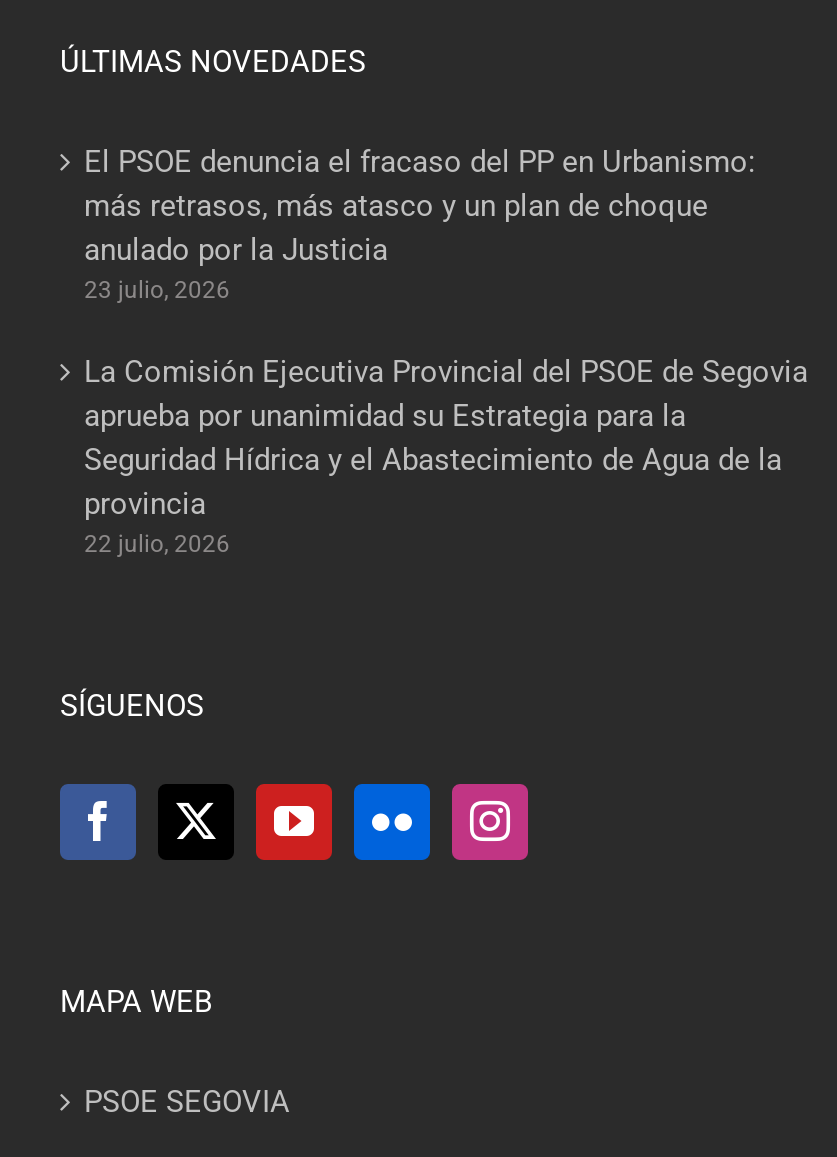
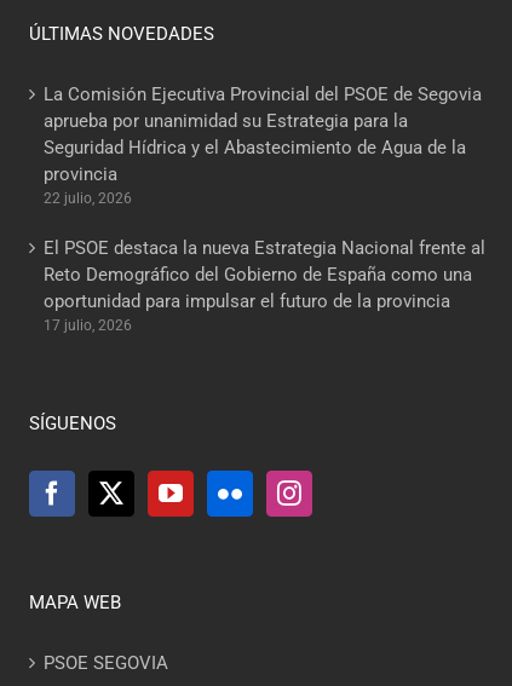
- El PSOE denuncia el fracaso del PP en Urbanismo:
- más retrasos, más atasco y un plan de choque
- anulado por la Justicia
- 23 julio, 2026

moved up: La Comisión Ejecutiva Provincial del PSOE de Segovia | aprueba por unanimidad su Estrategia para la | Seguridad Hídrica y el Abastecimiento de Agua de la | provincia | 22 julio, 2026

+ El PSOE destaca la nueva Estrategia Nacional frente al
+ Reto Demográfico del Gobierno de España como una
+ oportunidad para impulsar el futuro de la provincia
+ 17 julio, 2026
